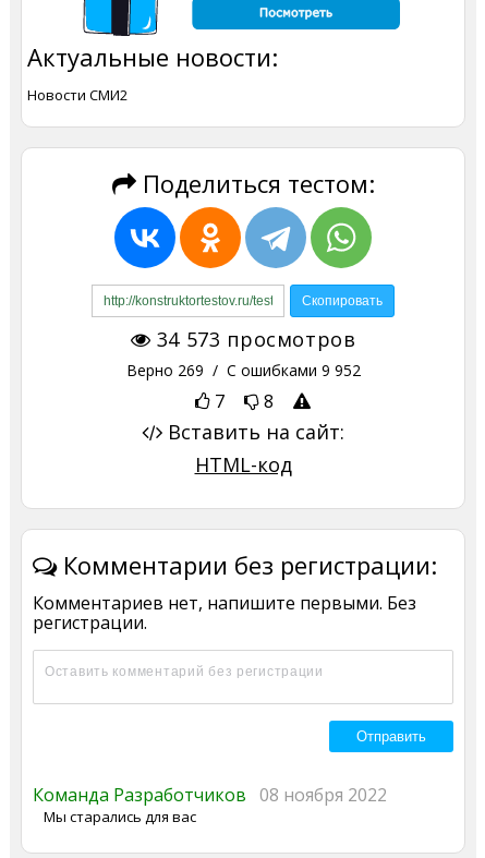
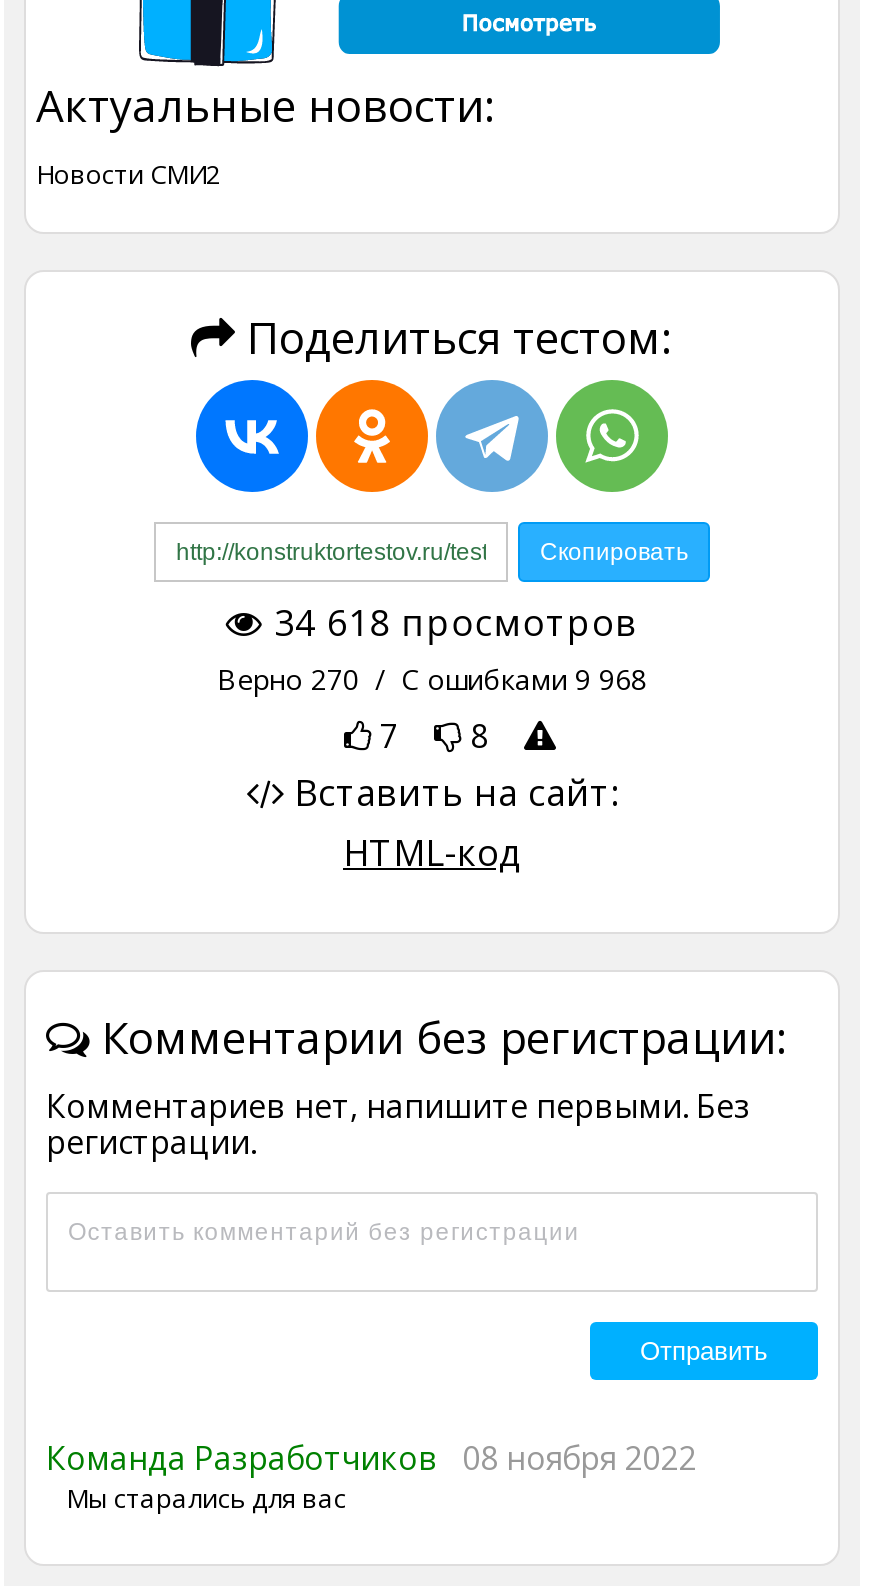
- 34 573 просмотров
+ 34 618 просмотров

- Верно 269 / С ошибками 9 952
+ Верно 270 / С ошибками 9 968
